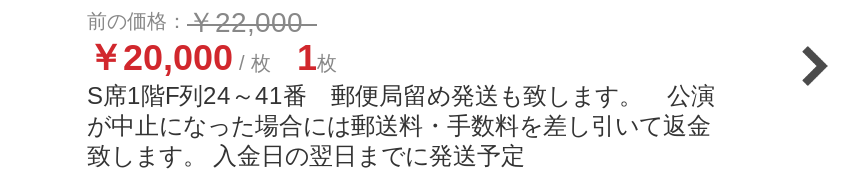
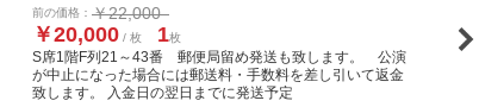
- S席1階F列24～41番 郵便局留め発送も致します。 公演
+ S席1階F列21～43番 郵便局留め発送も致します。 公演
